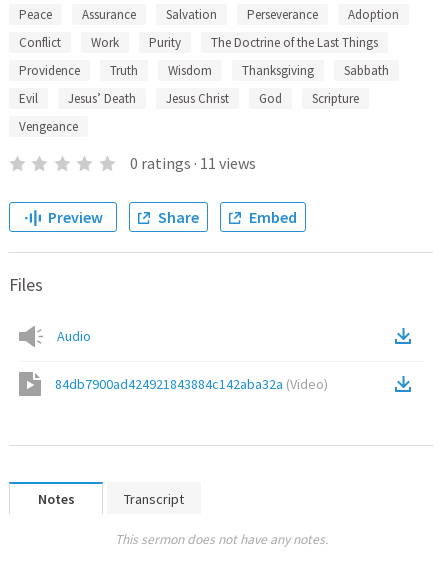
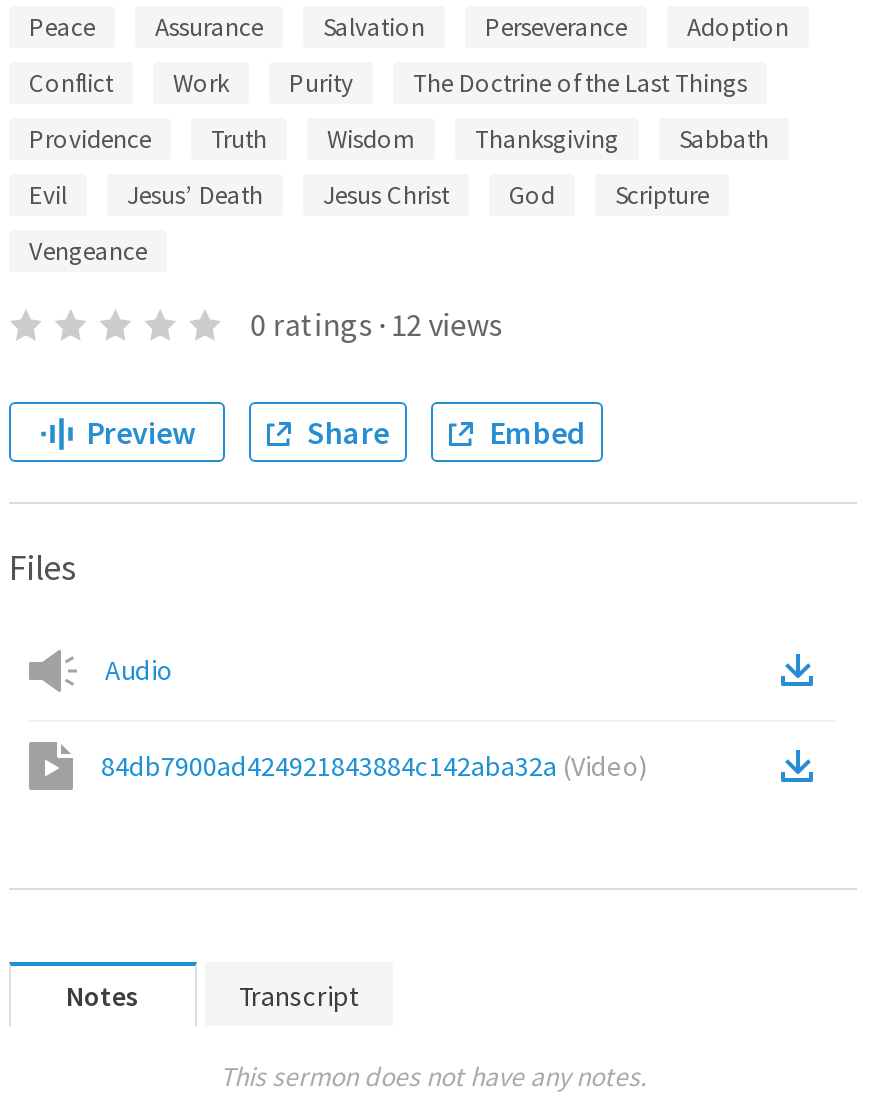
- 0 ratings · 11 views
+ 0 ratings · 12 views
